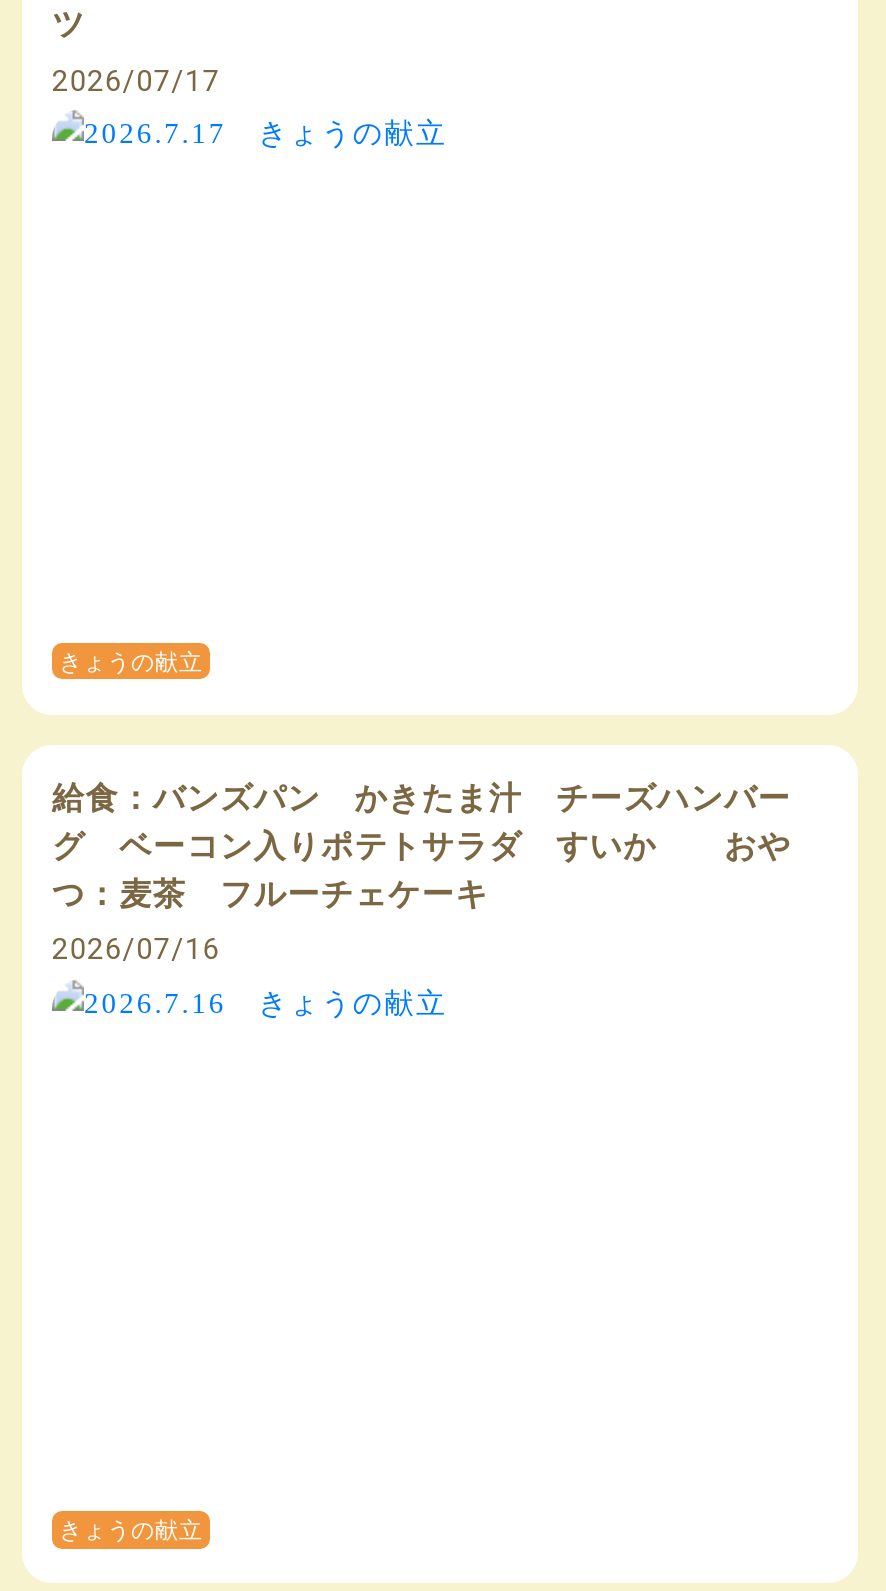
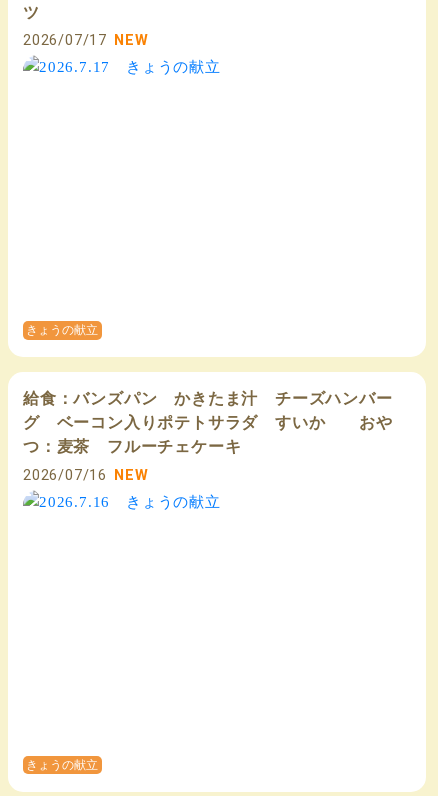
- 2026/07/17
+ 2026/07/17 NEW

- 2026/07/16
+ 2026/07/16 NEW
